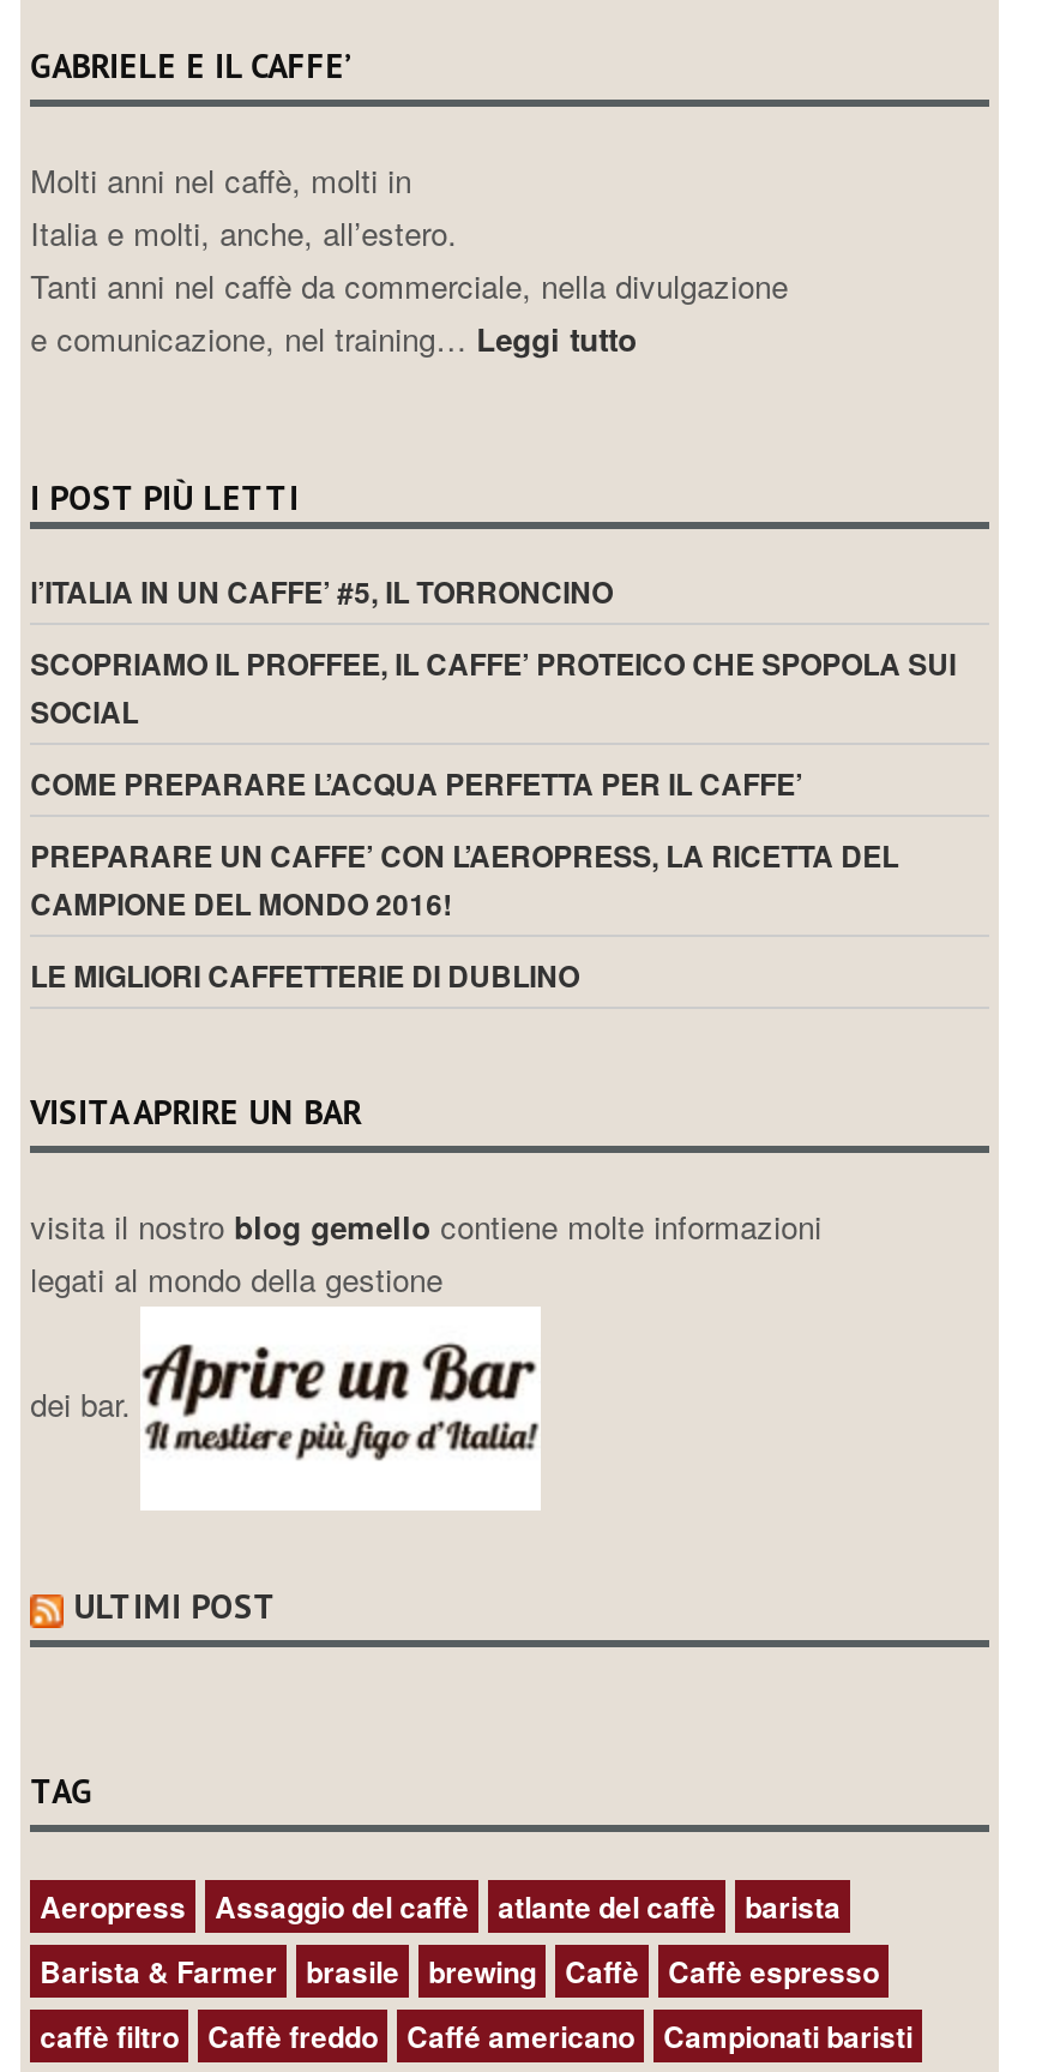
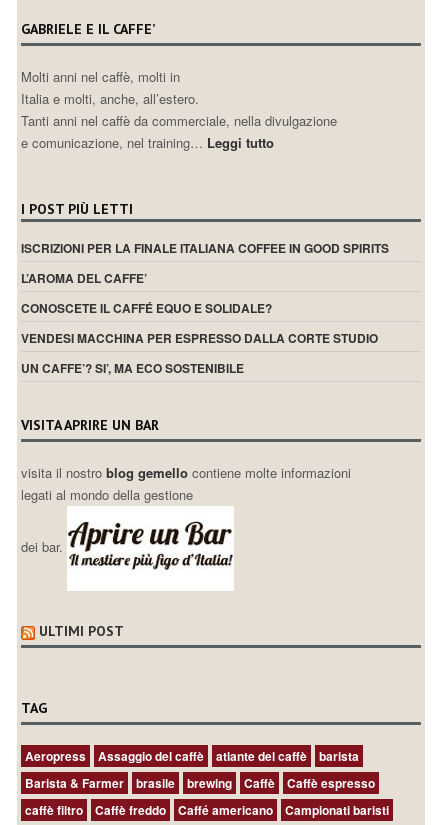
- l’ITALIA IN UN CAFFE’ #5, IL TORRONCINO
+ ISCRIZIONI PER LA FINALE ITALIANA COFFEE IN GOOD SPIRITS

- SCOPRIAMO IL PROFFEE, IL CAFFE’ PROTEICO CHE SPOPOLA SUI
- SOCIAL
+ L’AROMA DEL CAFFE’

- COME PREPARARE L’ACQUA PERFETTA PER IL CAFFE’
+ CONOSCETE IL CAFFÉ EQUO E SOLIDALE?

- PREPARARE UN CAFFE’ CON L’AEROPRESS, LA RICETTA DEL
- CAMPIONE DEL MONDO 2016!
+ VENDESI MACCHINA PER ESPRESSO DALLA CORTE STUDIO

- LE MIGLIORI CAFFETTERIE DI DUBLINO
+ UN CAFFE’? SI’, MA ECO SOSTENIBILE
